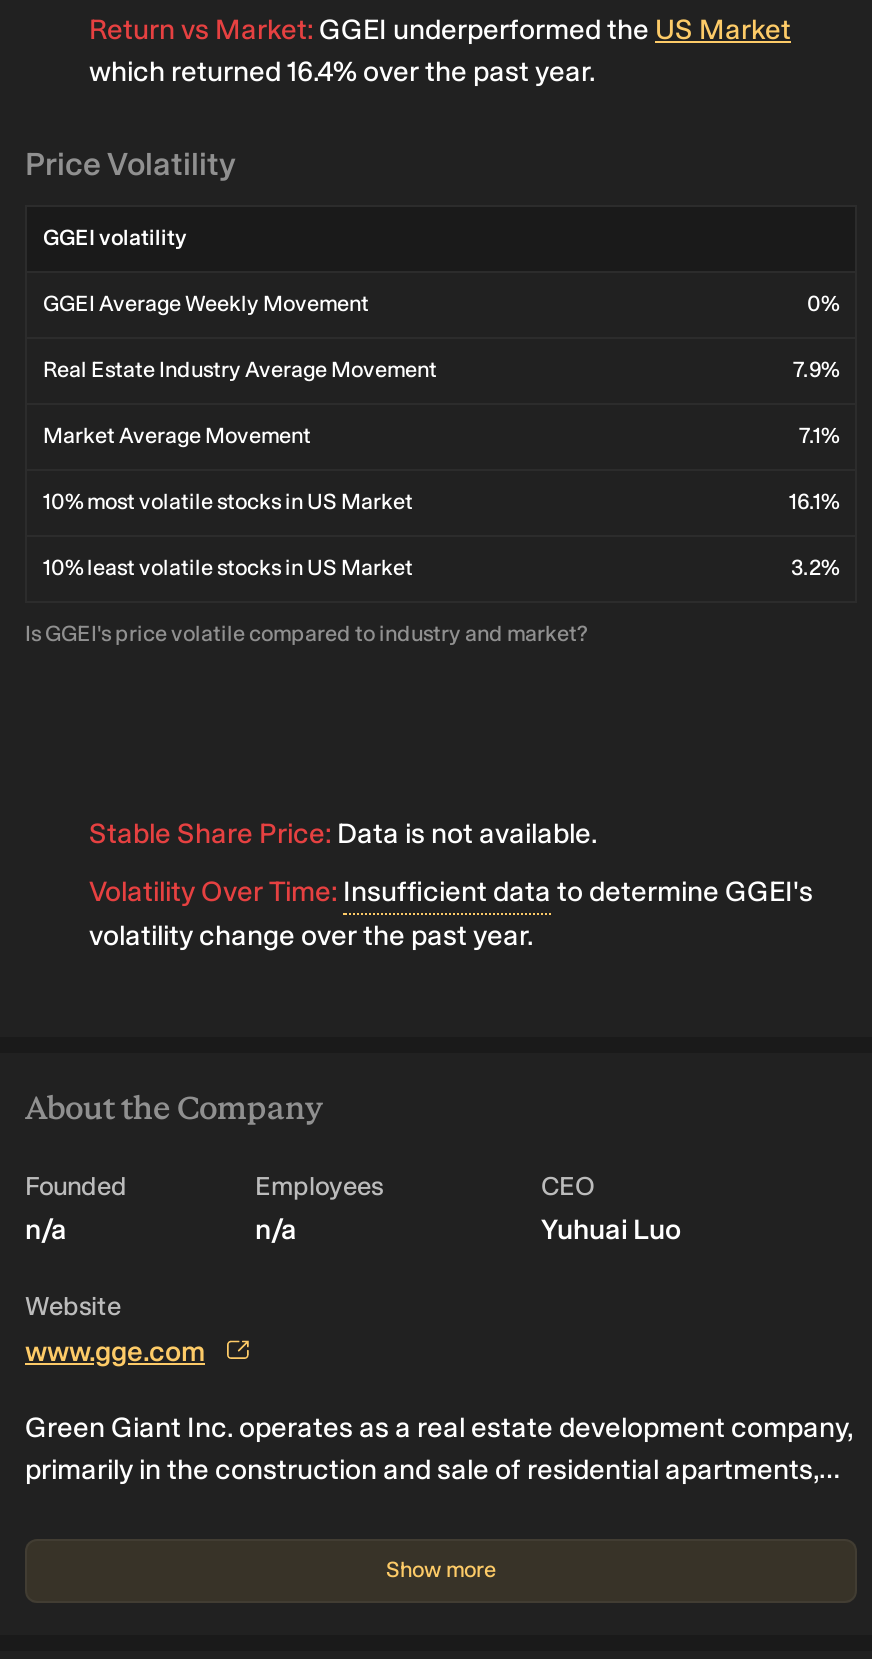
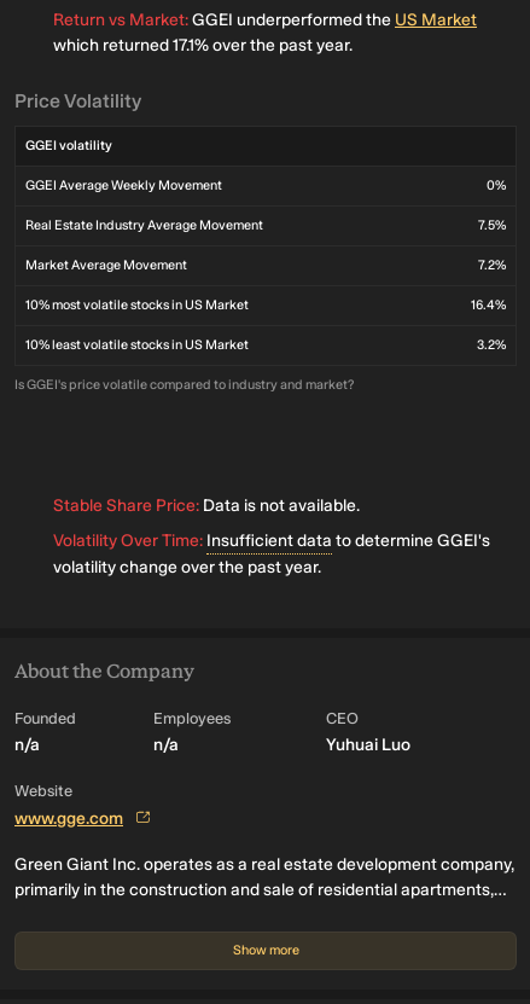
- which returned 16.4% over the past year.
+ which returned 17.1% over the past year.

- 7.9%
+ 7.5%

- 7.1%
+ 7.2%

- 16.1%
+ 16.4%
